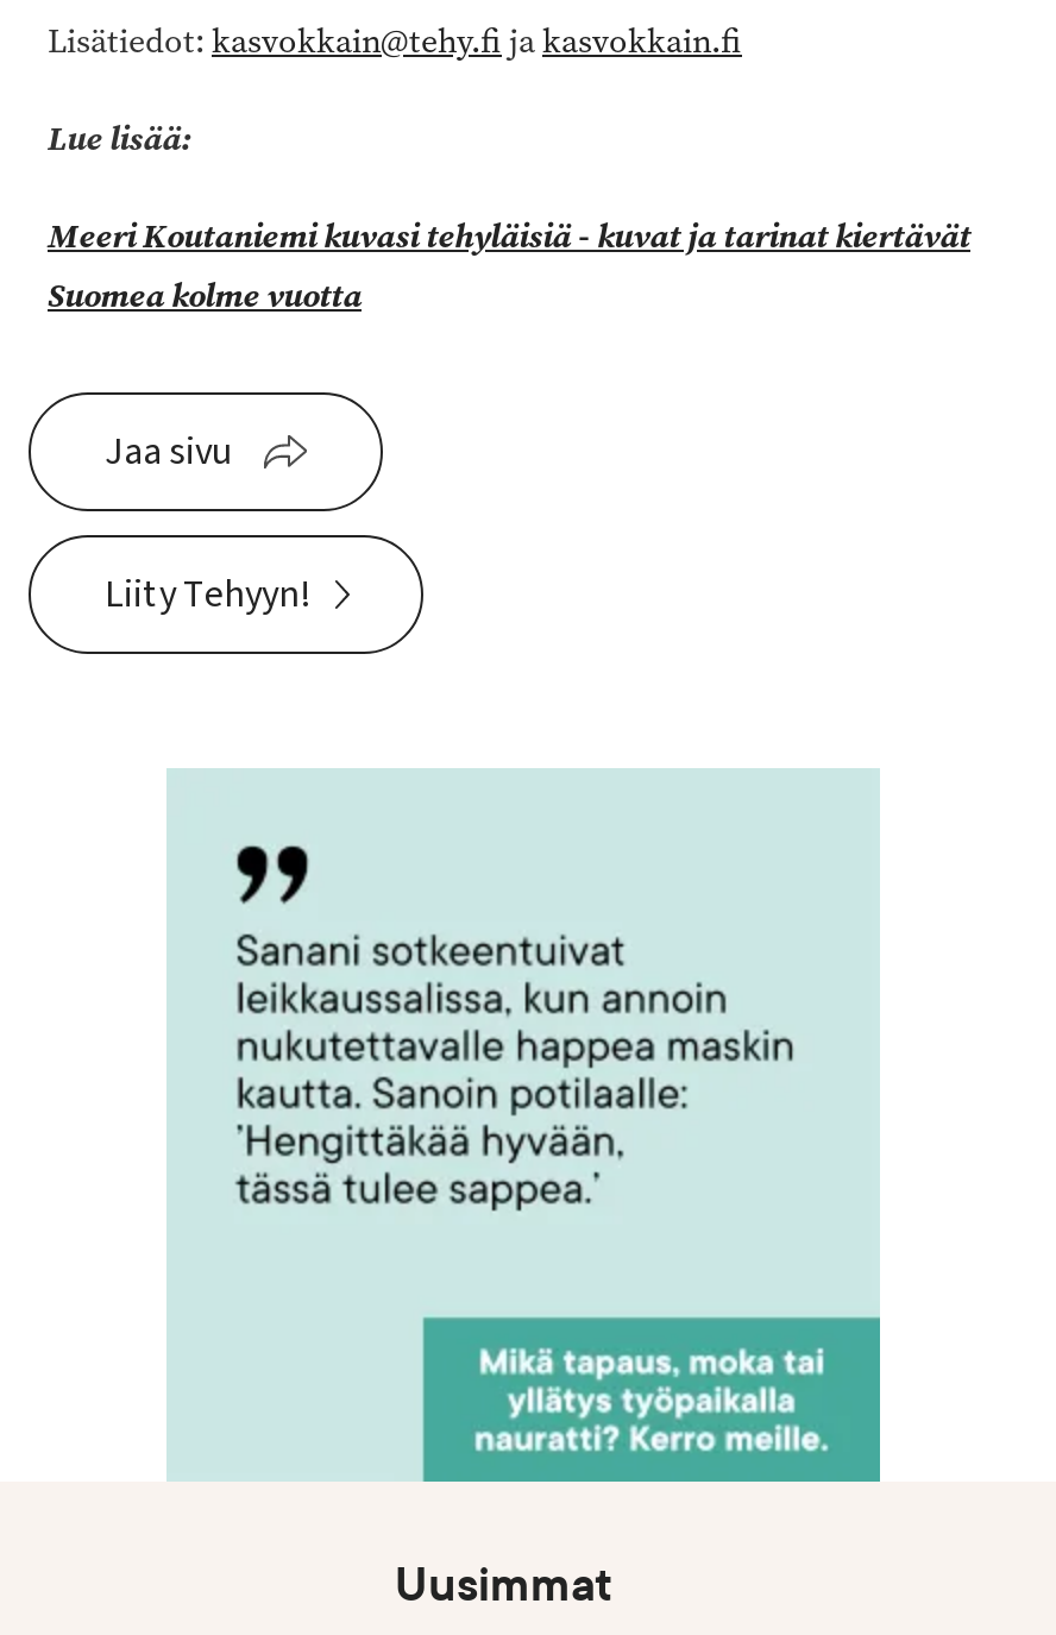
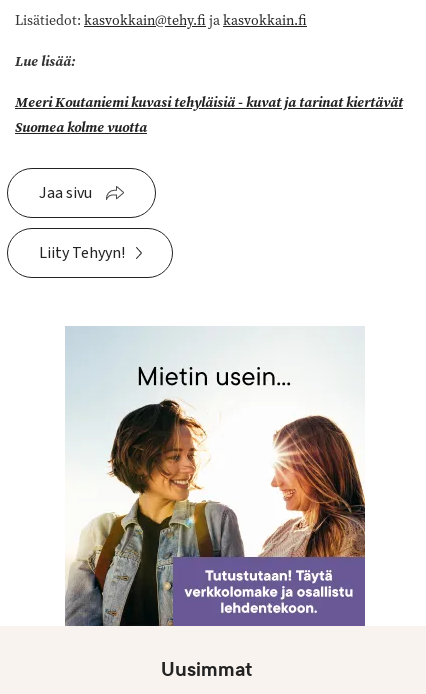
- [image]
+ [image]
